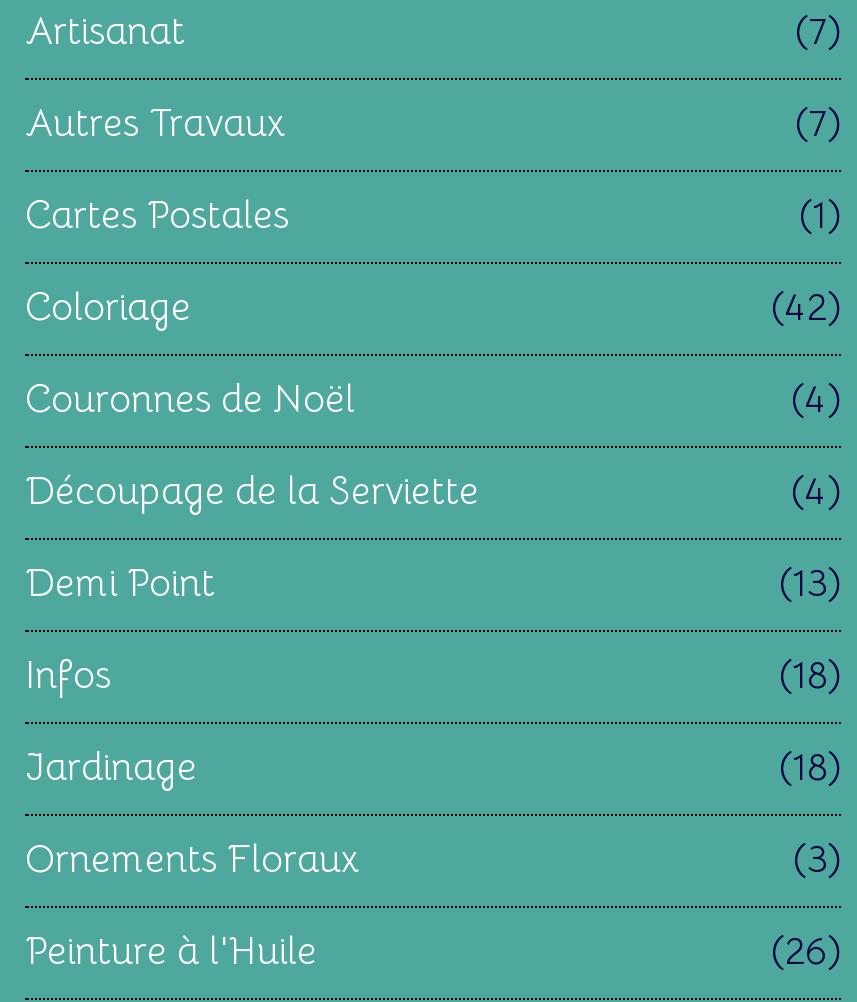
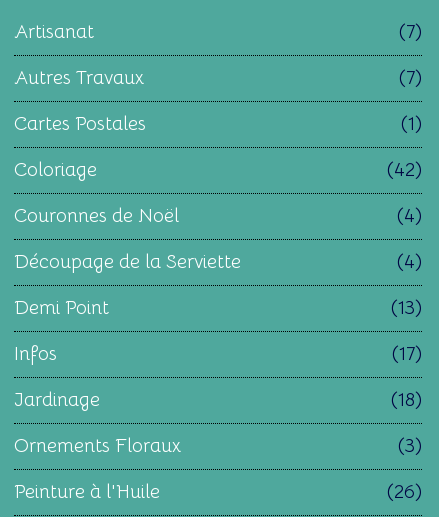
- (18)
+ (17)
